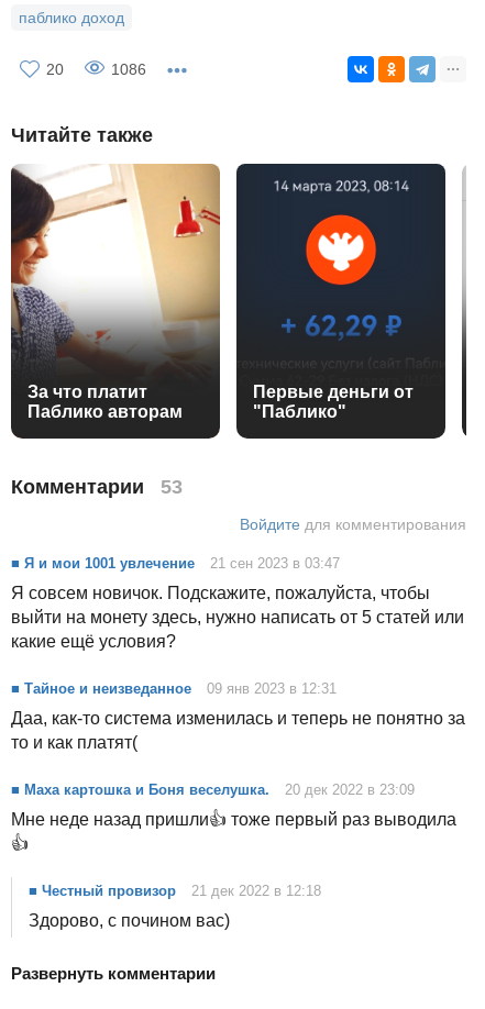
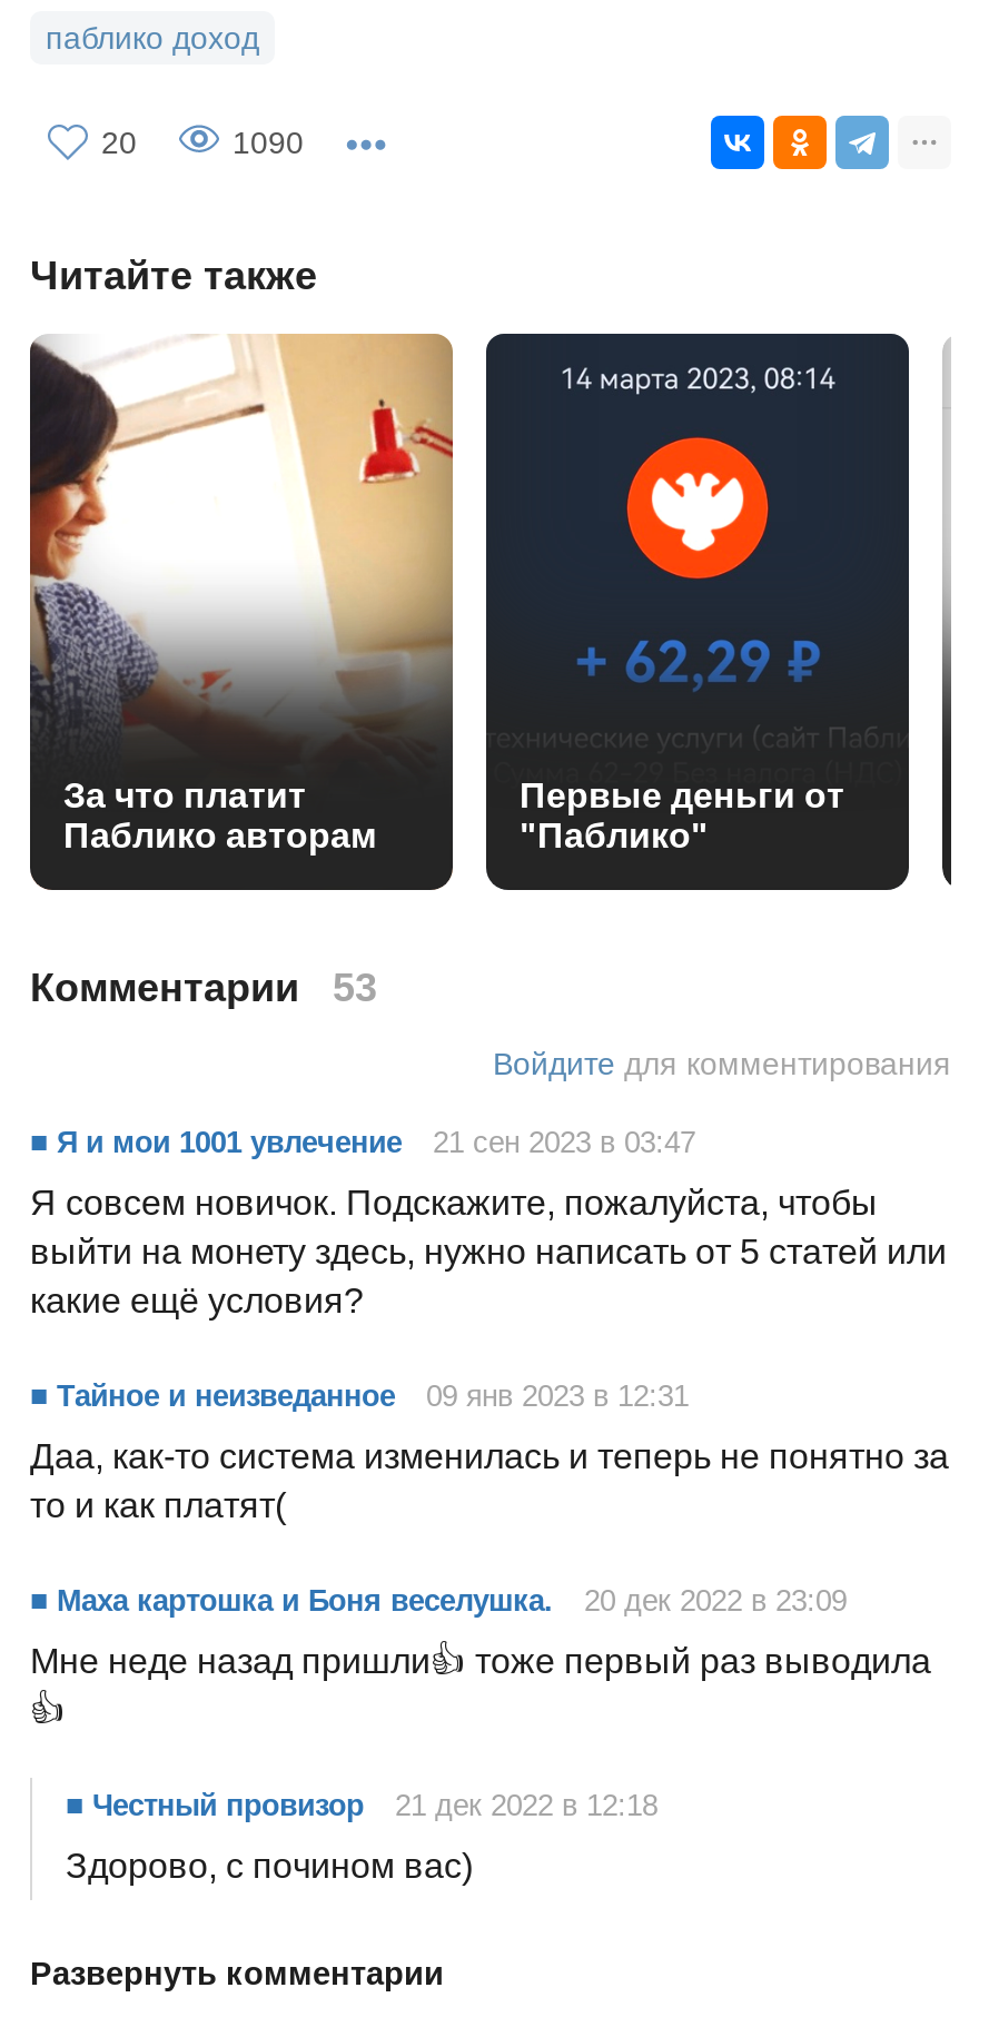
- 1086
+ 1090
